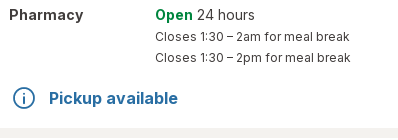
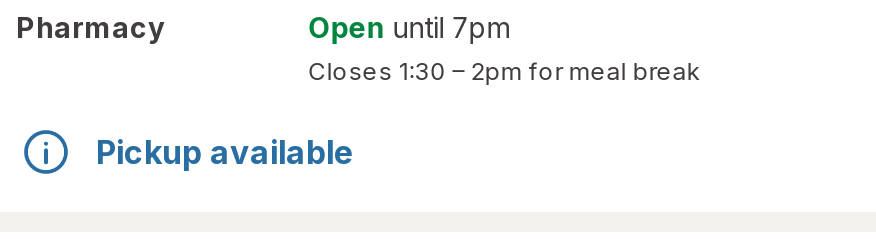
- Open 24 hours
- Closes 1:30 – 2am for meal break
+ Open until 7pm
